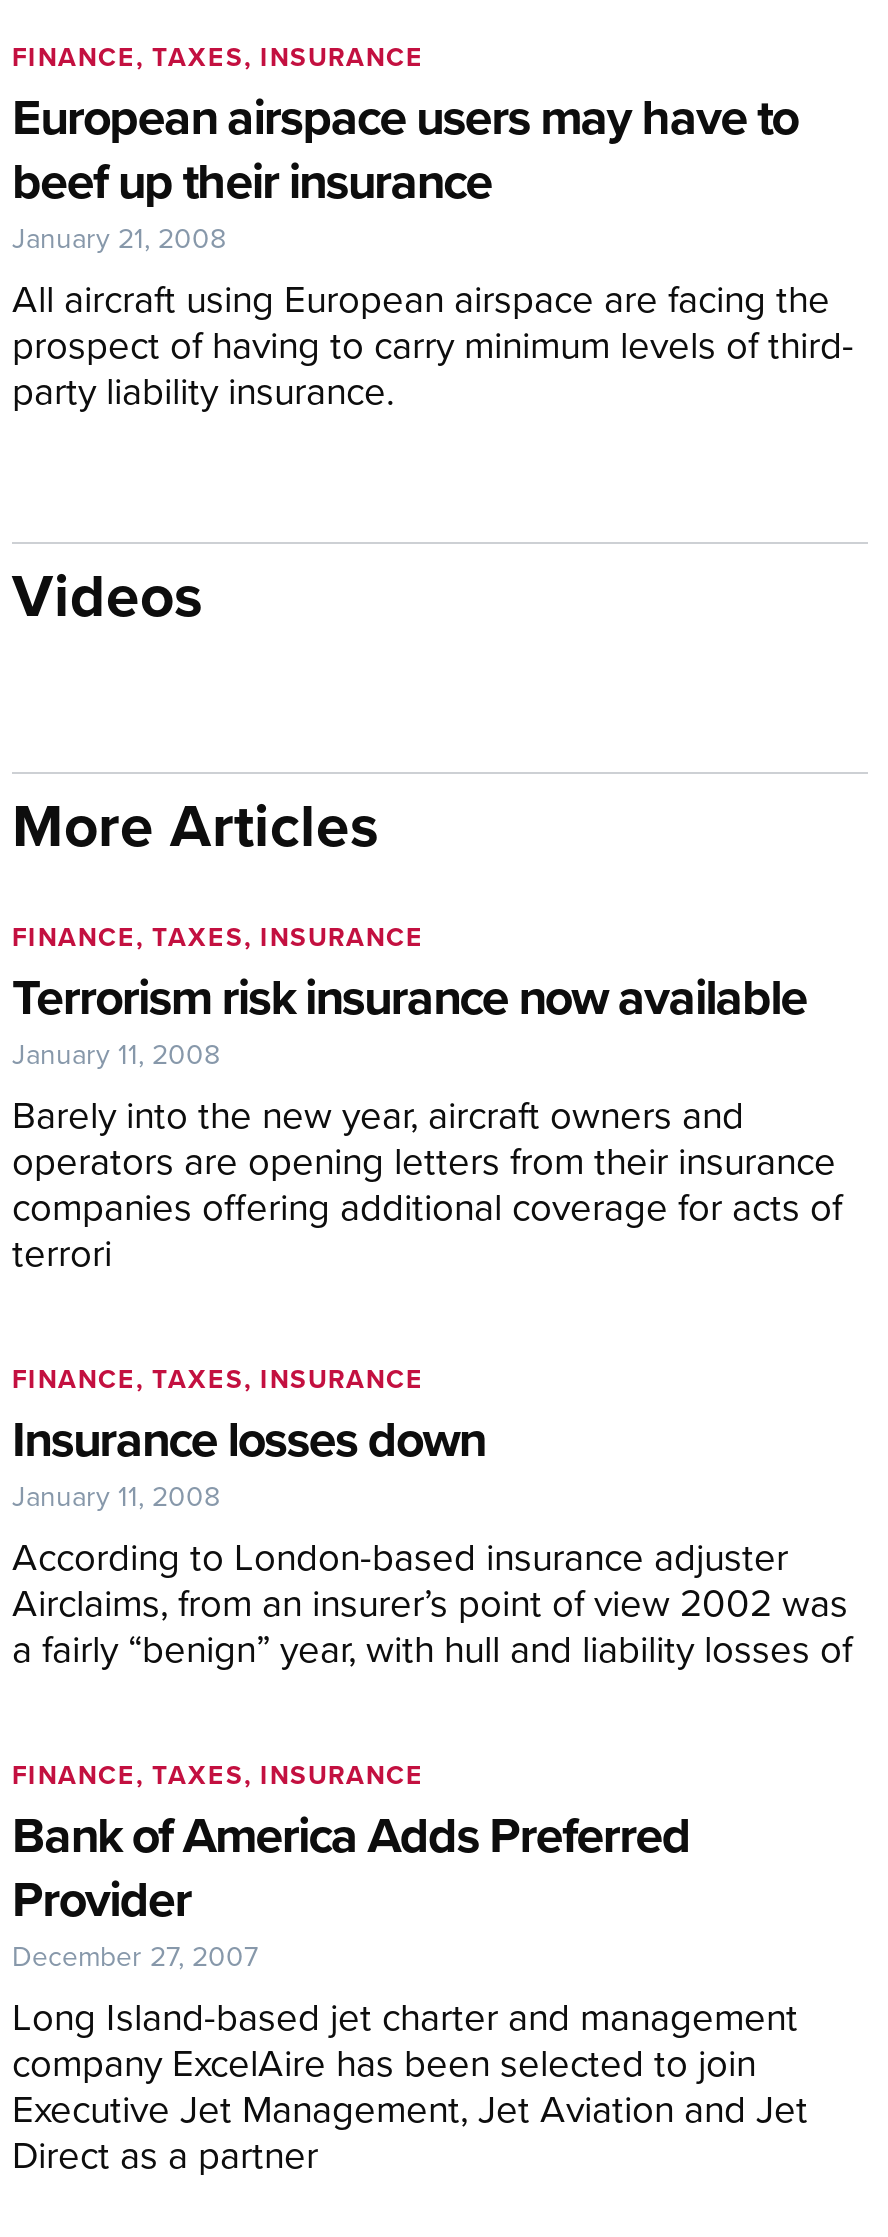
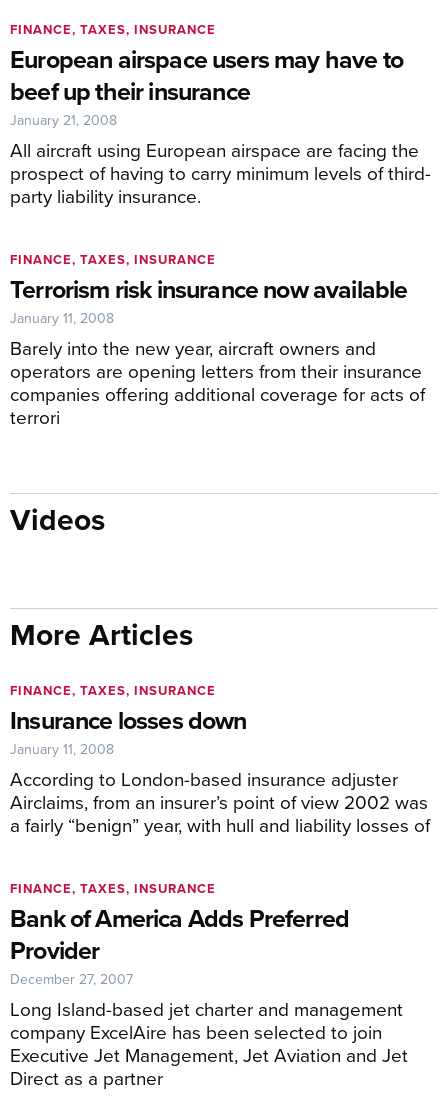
moved down: Videos | More Articles

moved up: Terrorism risk insurance now available | Barely into the new year, aircraft owners and | operators are opening letters from their insurance | companies offering additional coverage for acts of | terrori | FINANCE, TAXES, INSURANCE | January 11, 2008
